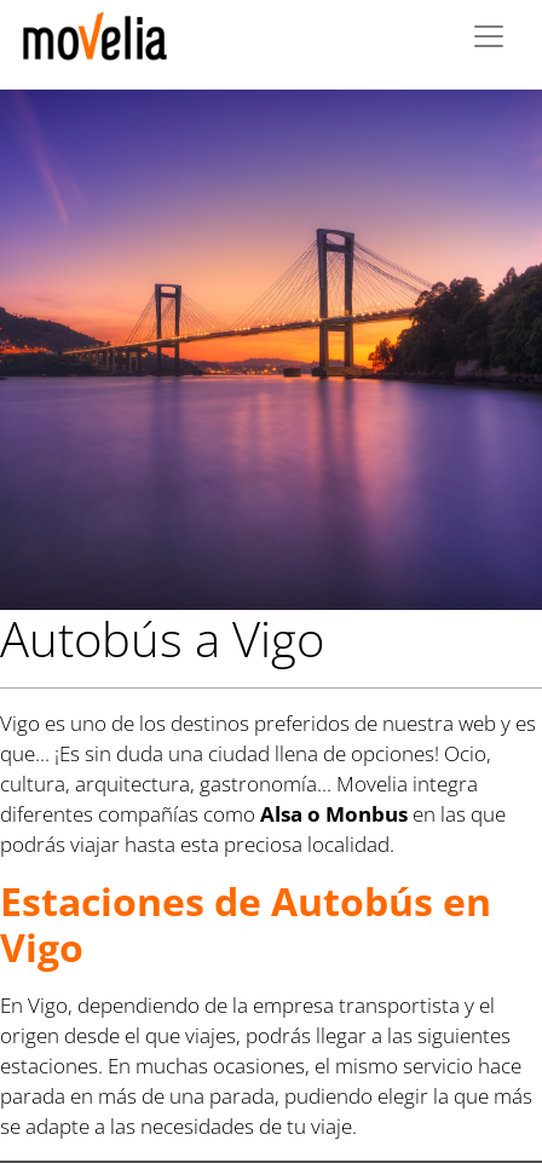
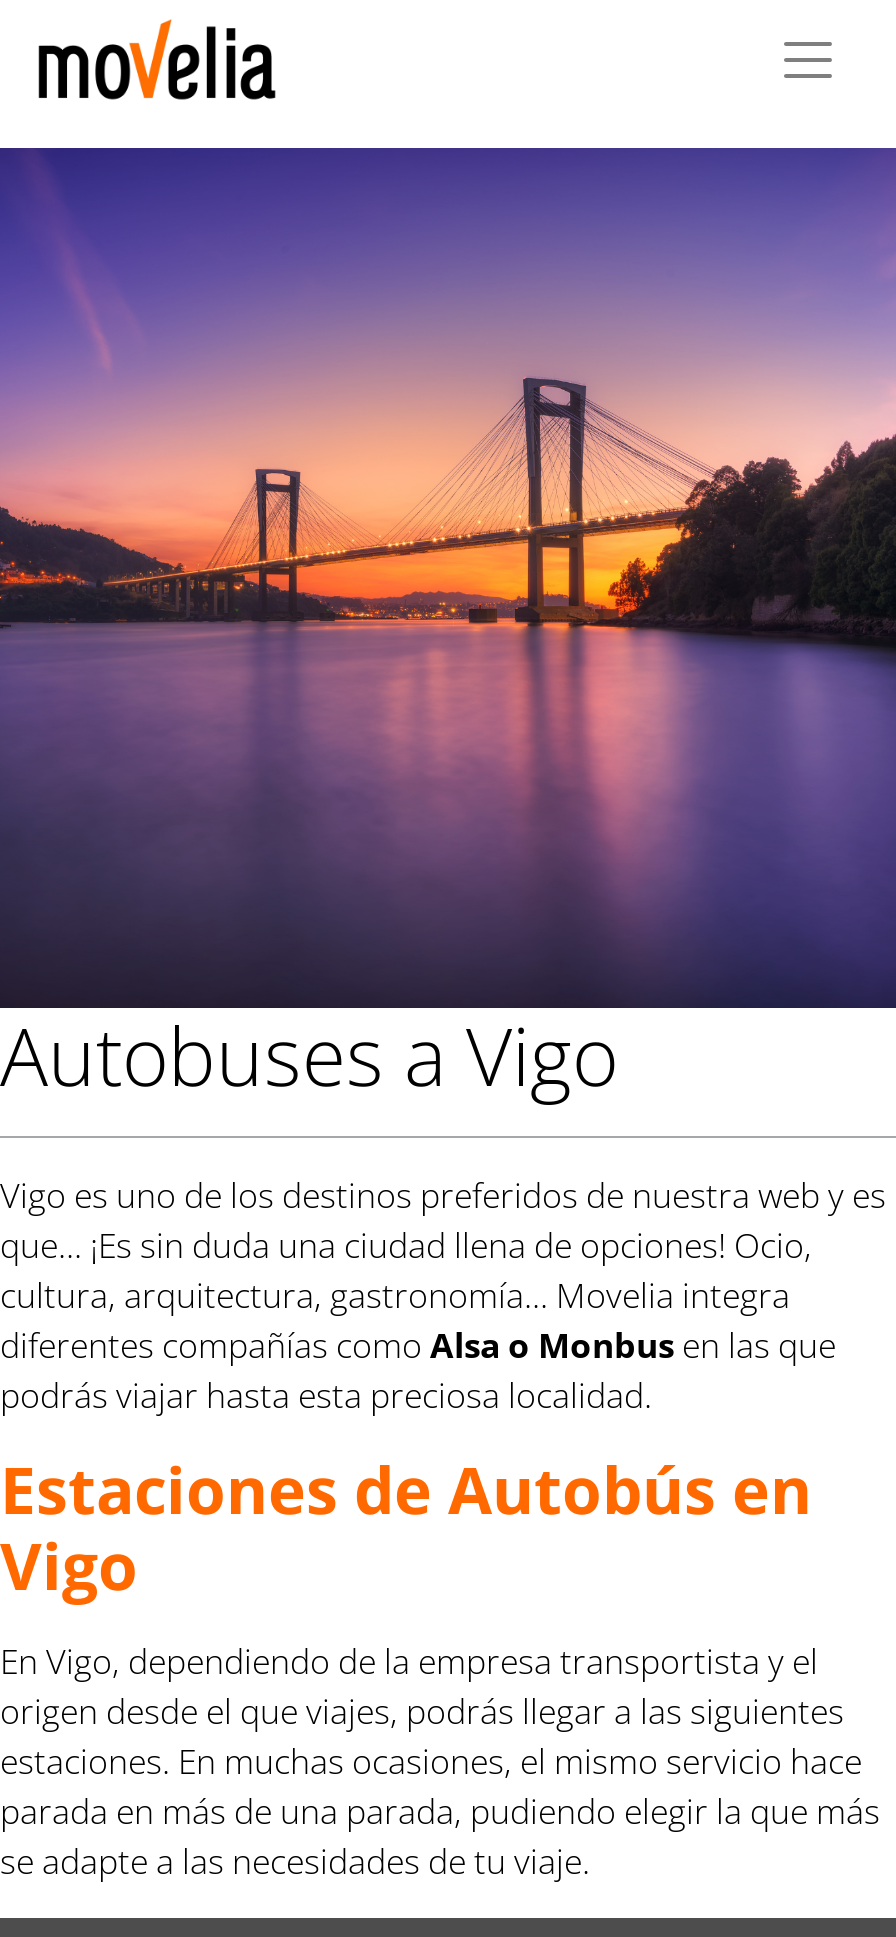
- Autobús a Vigo
+ Autobuses a Vigo
